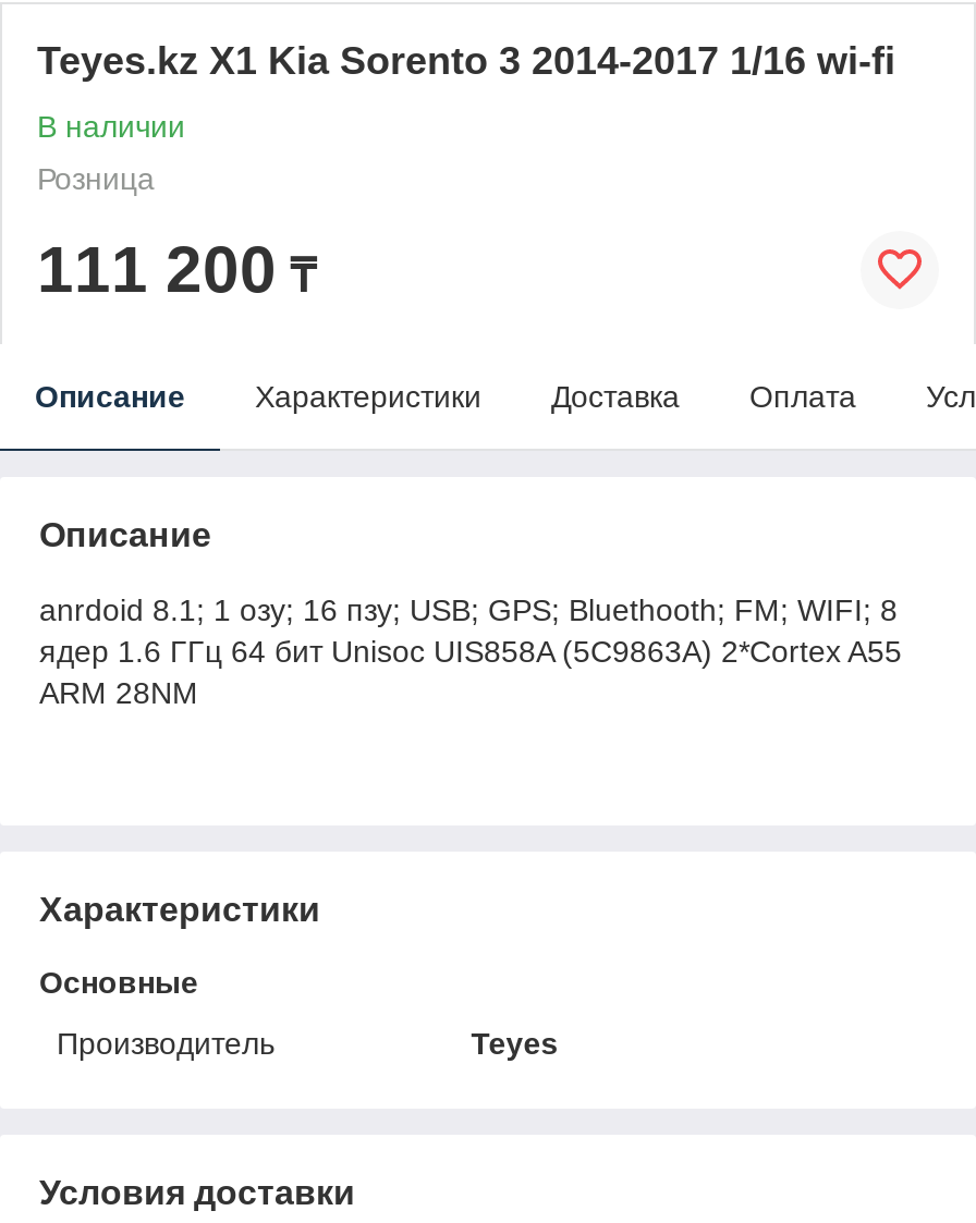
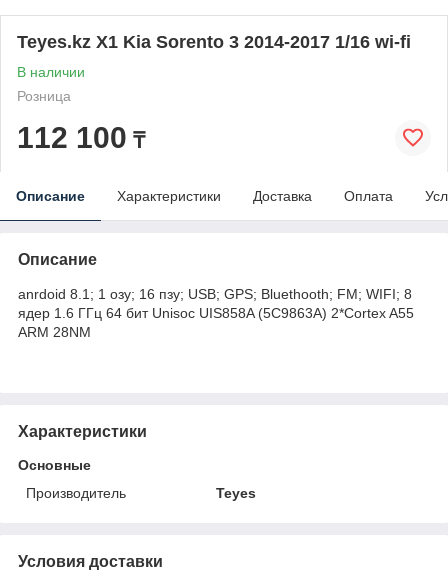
- 111 200 ₸
+ 112 100 ₸
